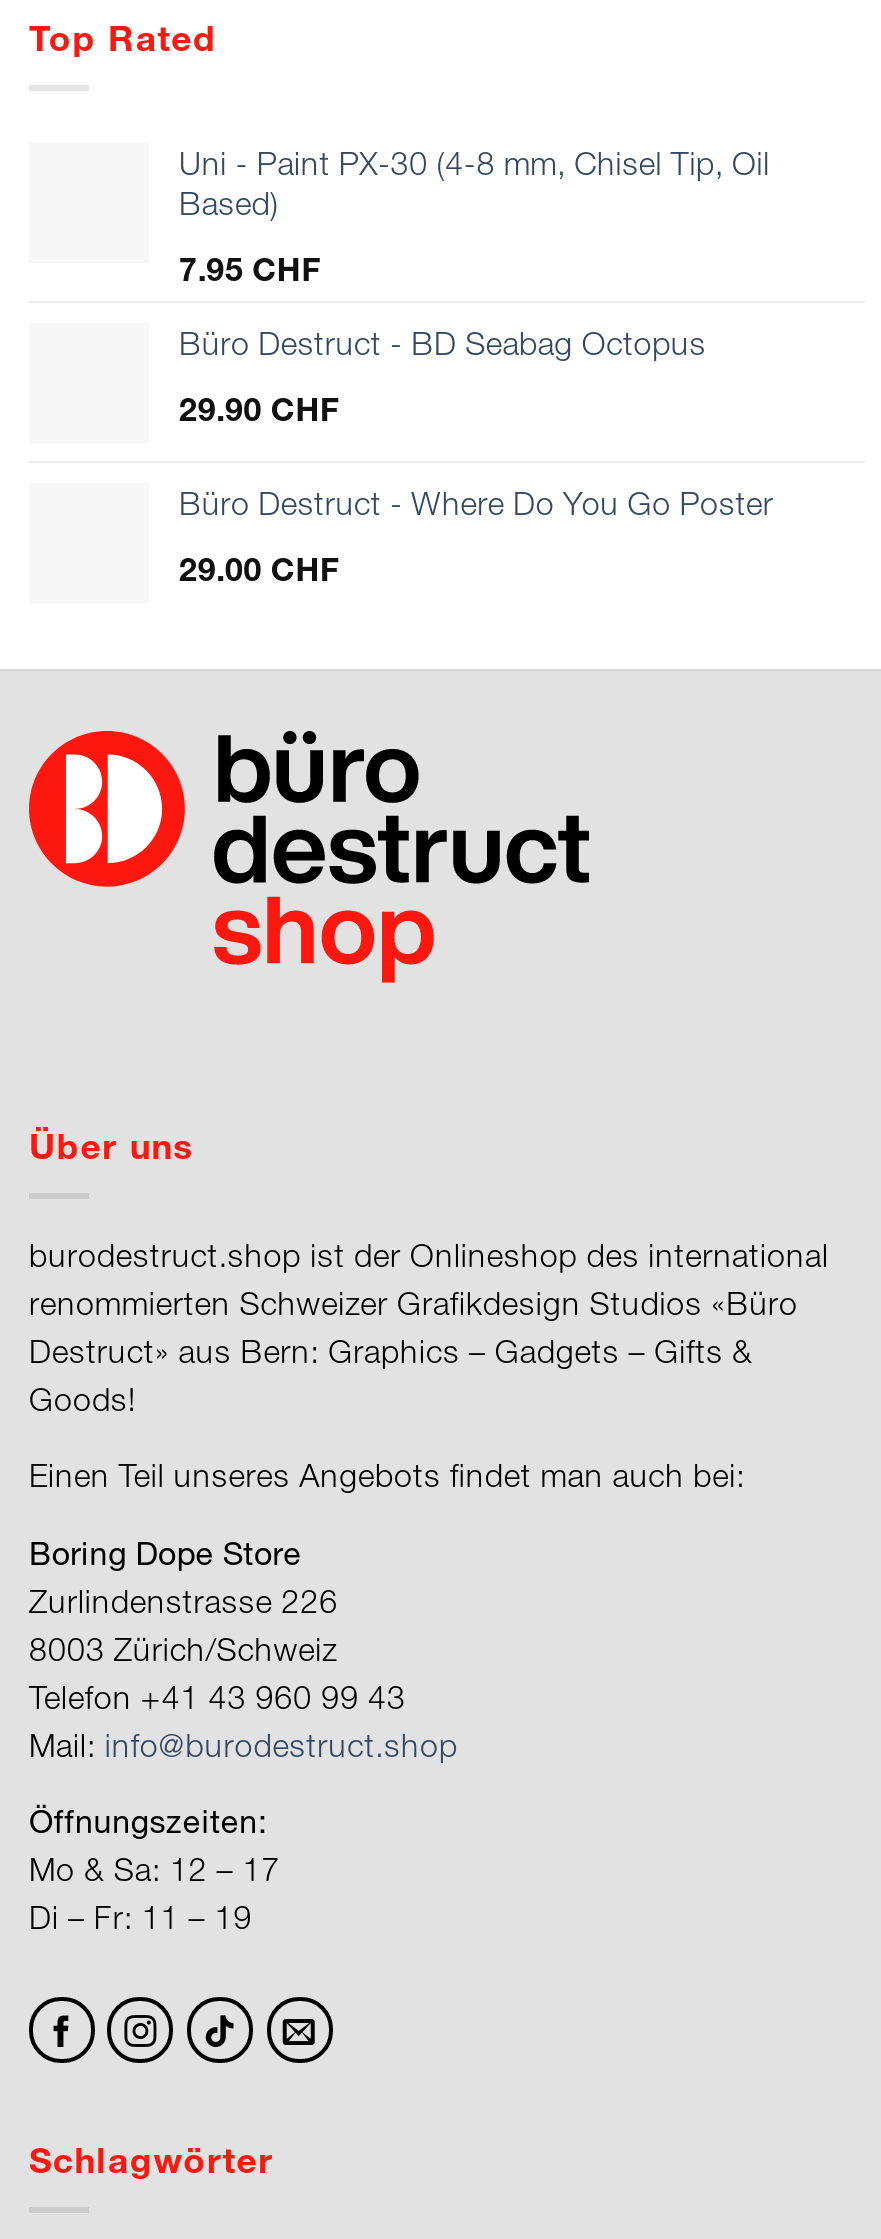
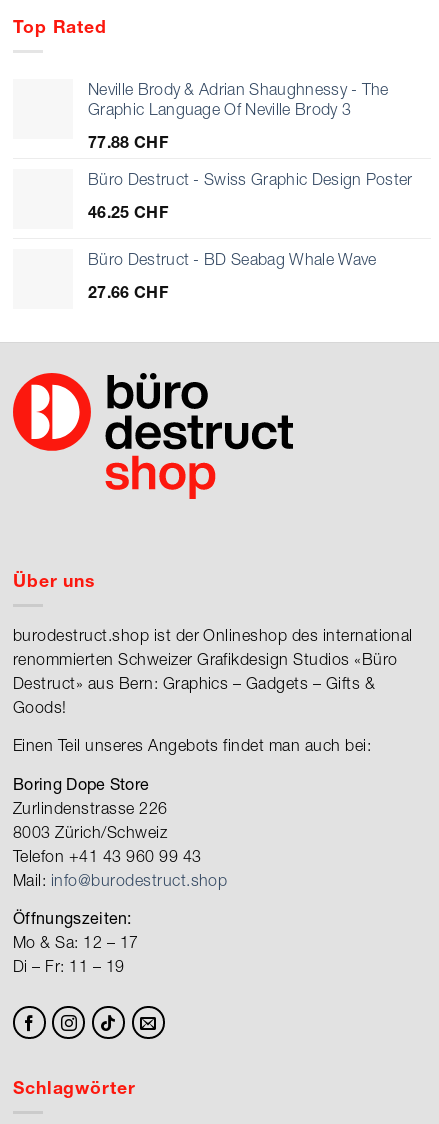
- Uni - Paint PX-30 (4-8 mm, Chisel Tip, Oil
- Based)
+ Neville Brody & Adrian Shaughnessy - The
+ Graphic Language Of Neville Brody 3

- 7.95 CHF
+ 77.88 CHF

- Büro Destruct - BD Seabag Octopus
+ Büro Destruct - Swiss Graphic Design Poster

- 29.90 CHF
+ 46.25 CHF

- Büro Destruct - Where Do You Go Poster
+ Büro Destruct - BD Seabag Whale Wave

- 29.00 CHF
+ 27.66 CHF
